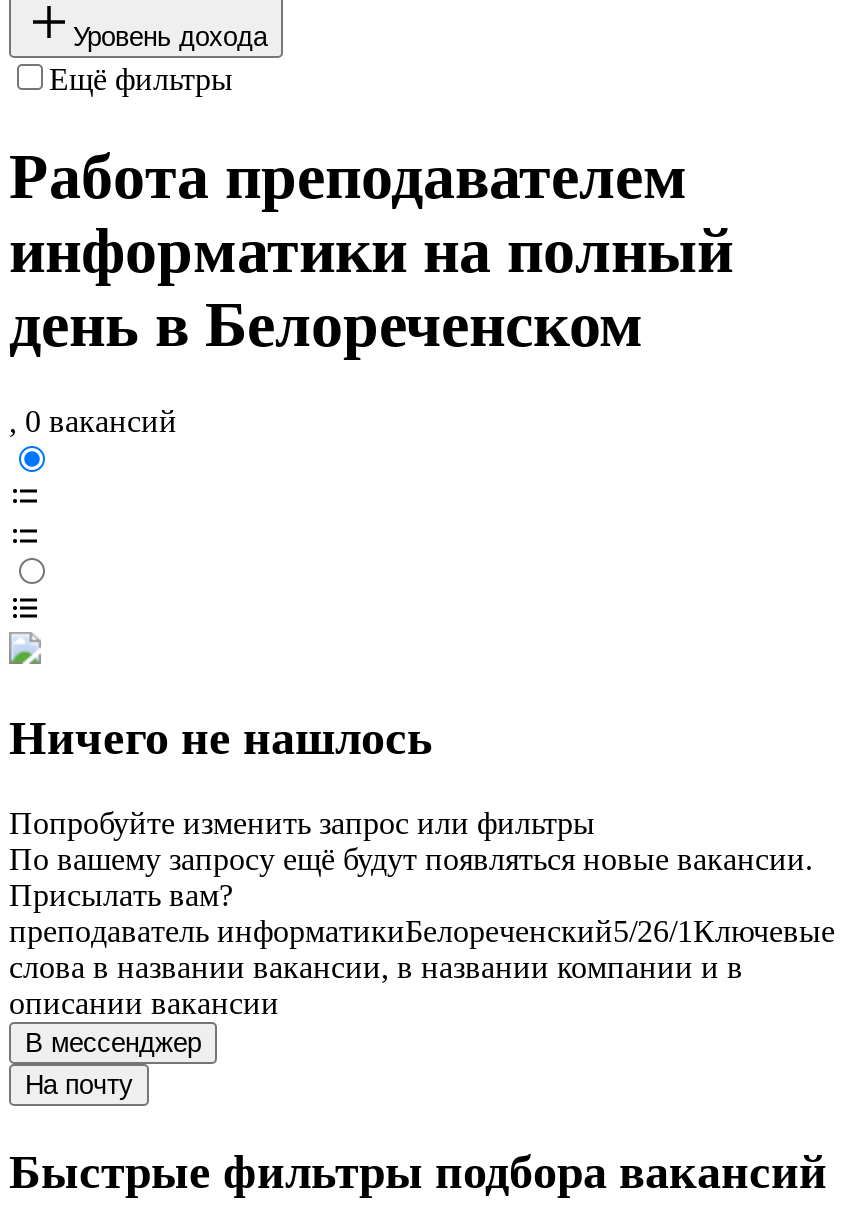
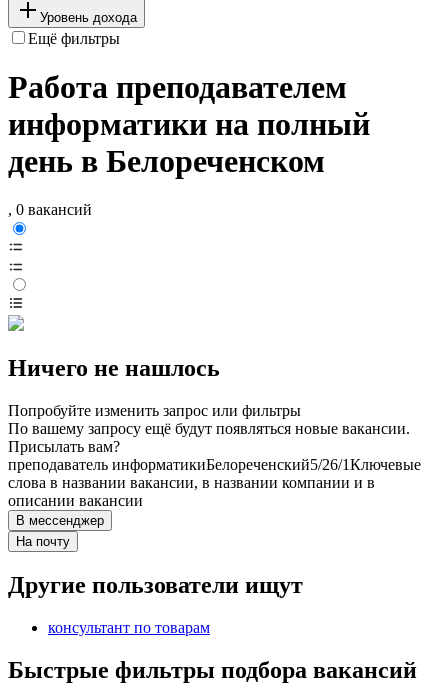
+ Другие пользователи ищут
+ консультант по товарам
